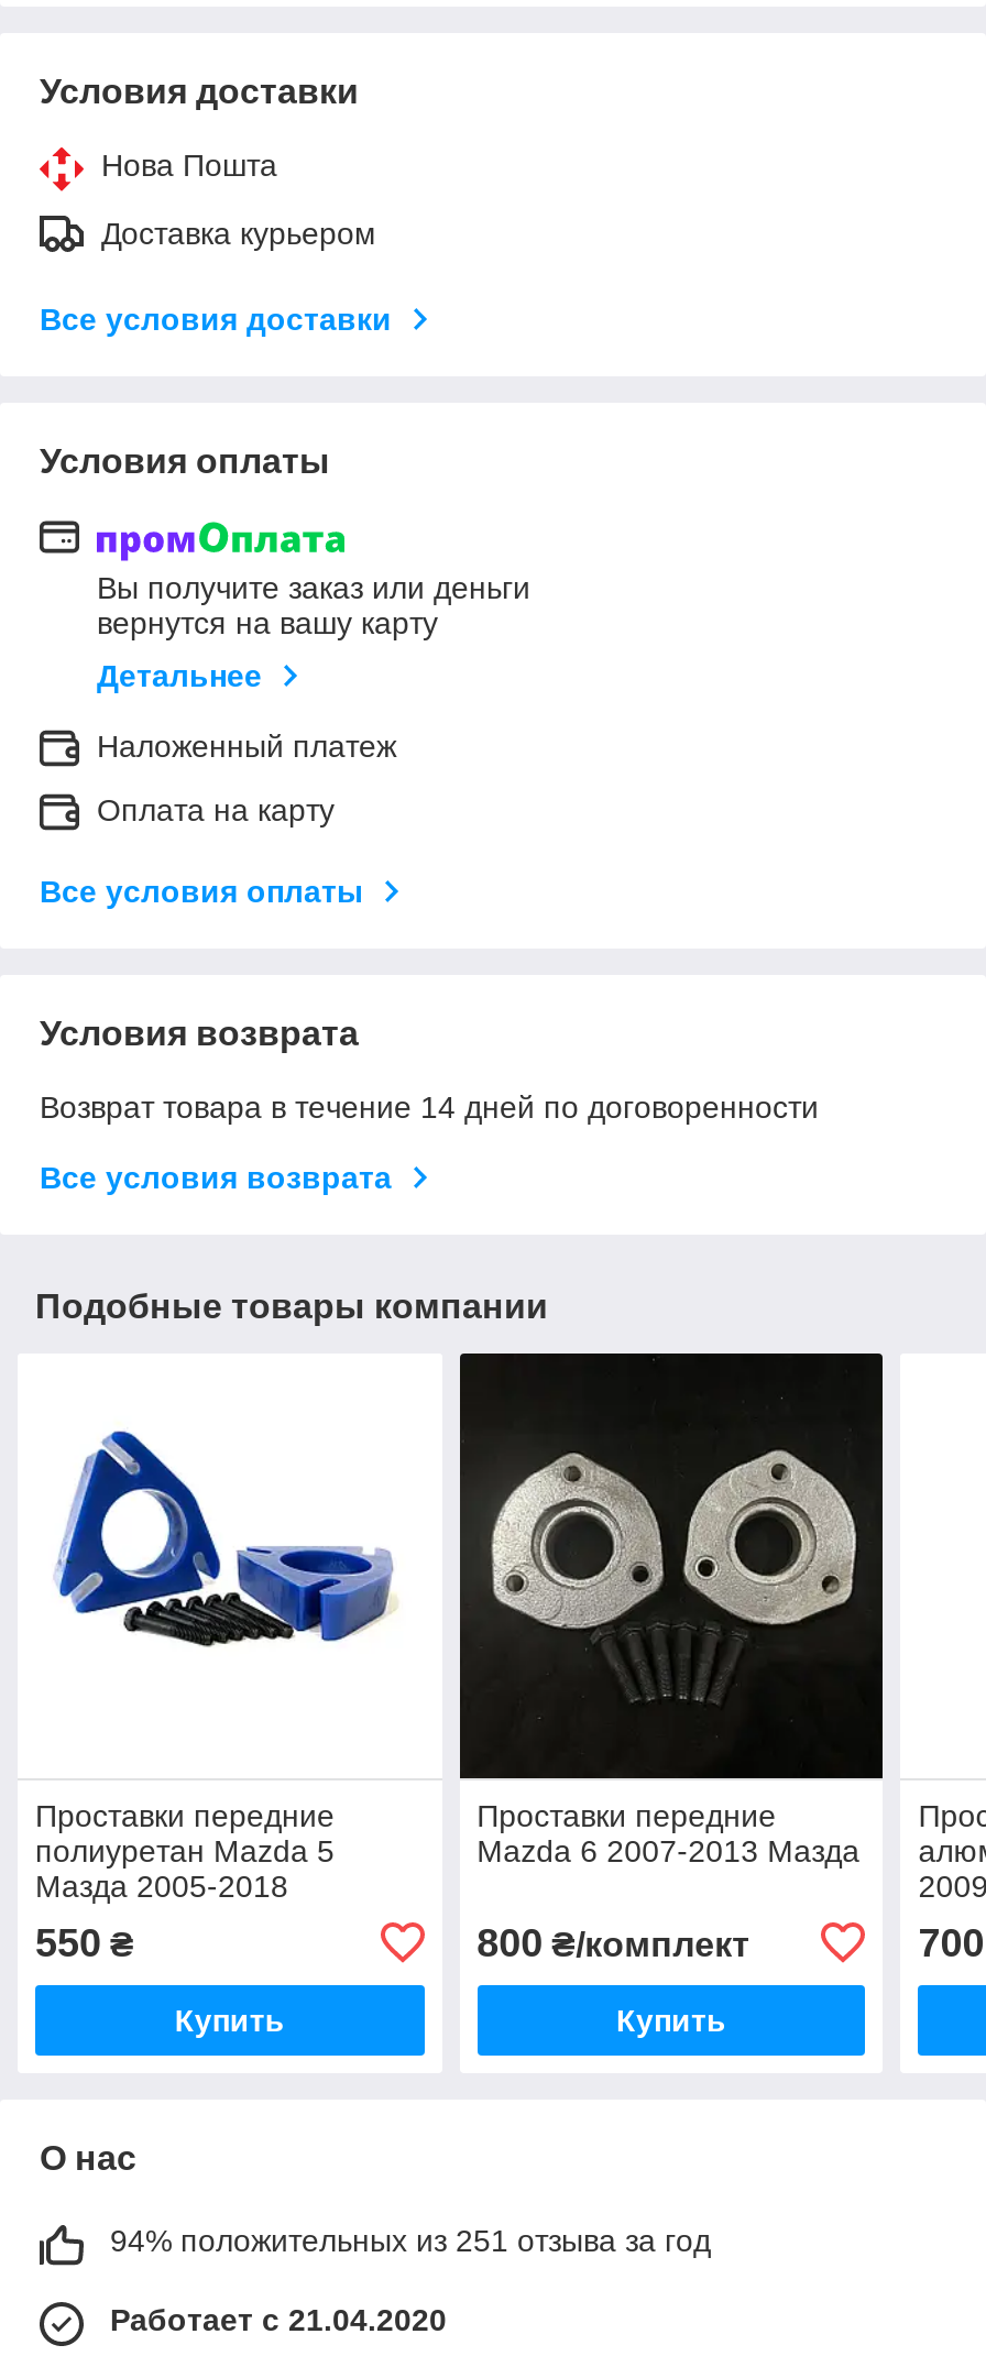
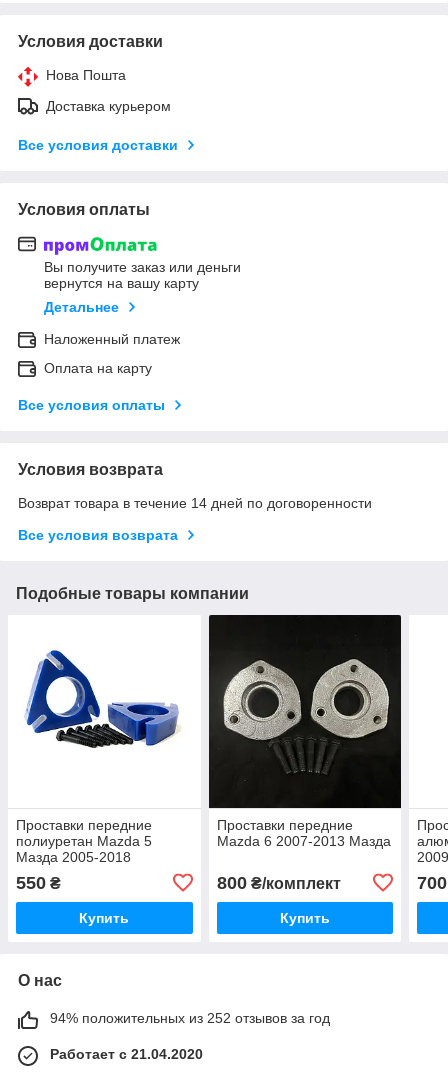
- 94% положительных из 251 отзыва за год
+ 94% положительных из 252 отзывов за год
